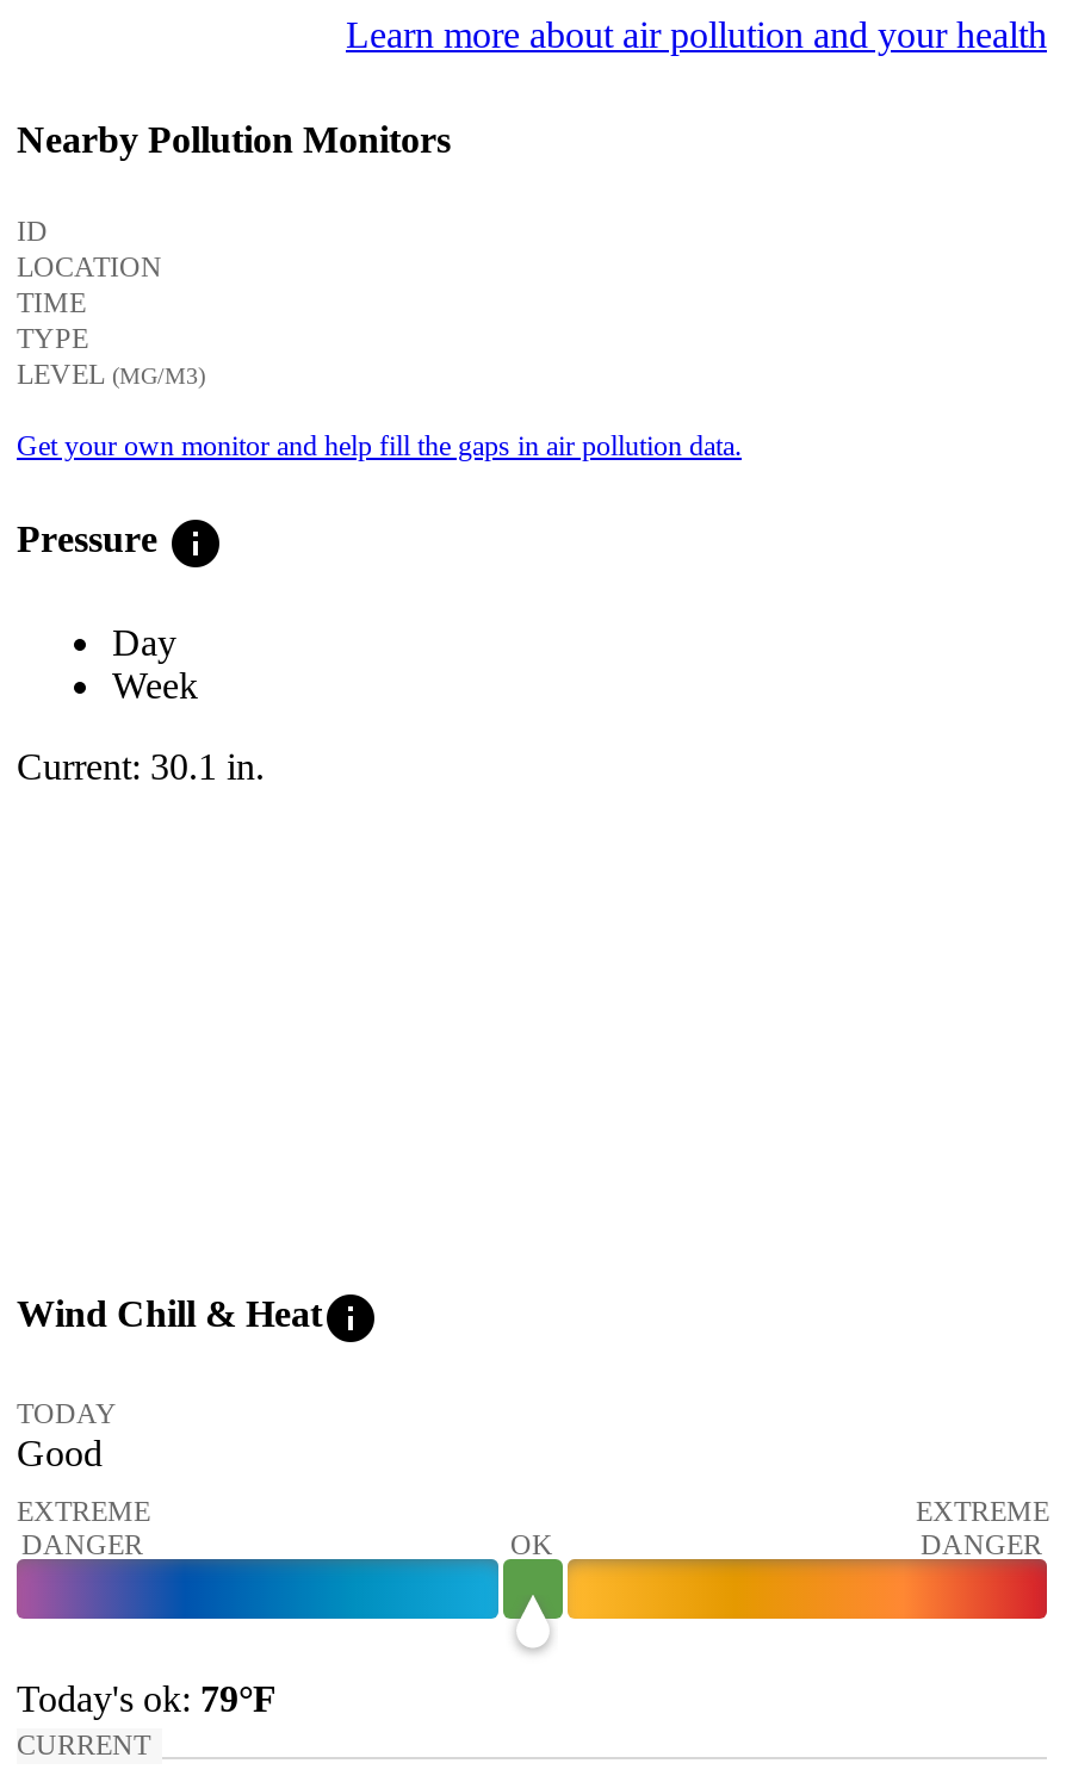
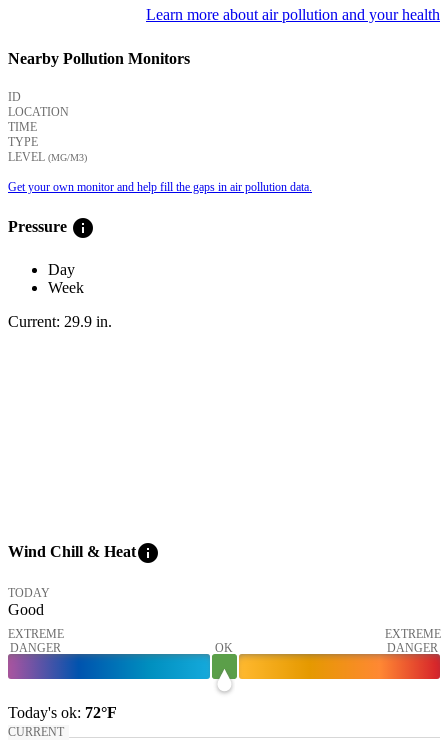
- Current: 30.1 in.
+ Current: 29.9 in.

- Today's ok: 79°F
+ Today's ok: 72°F
